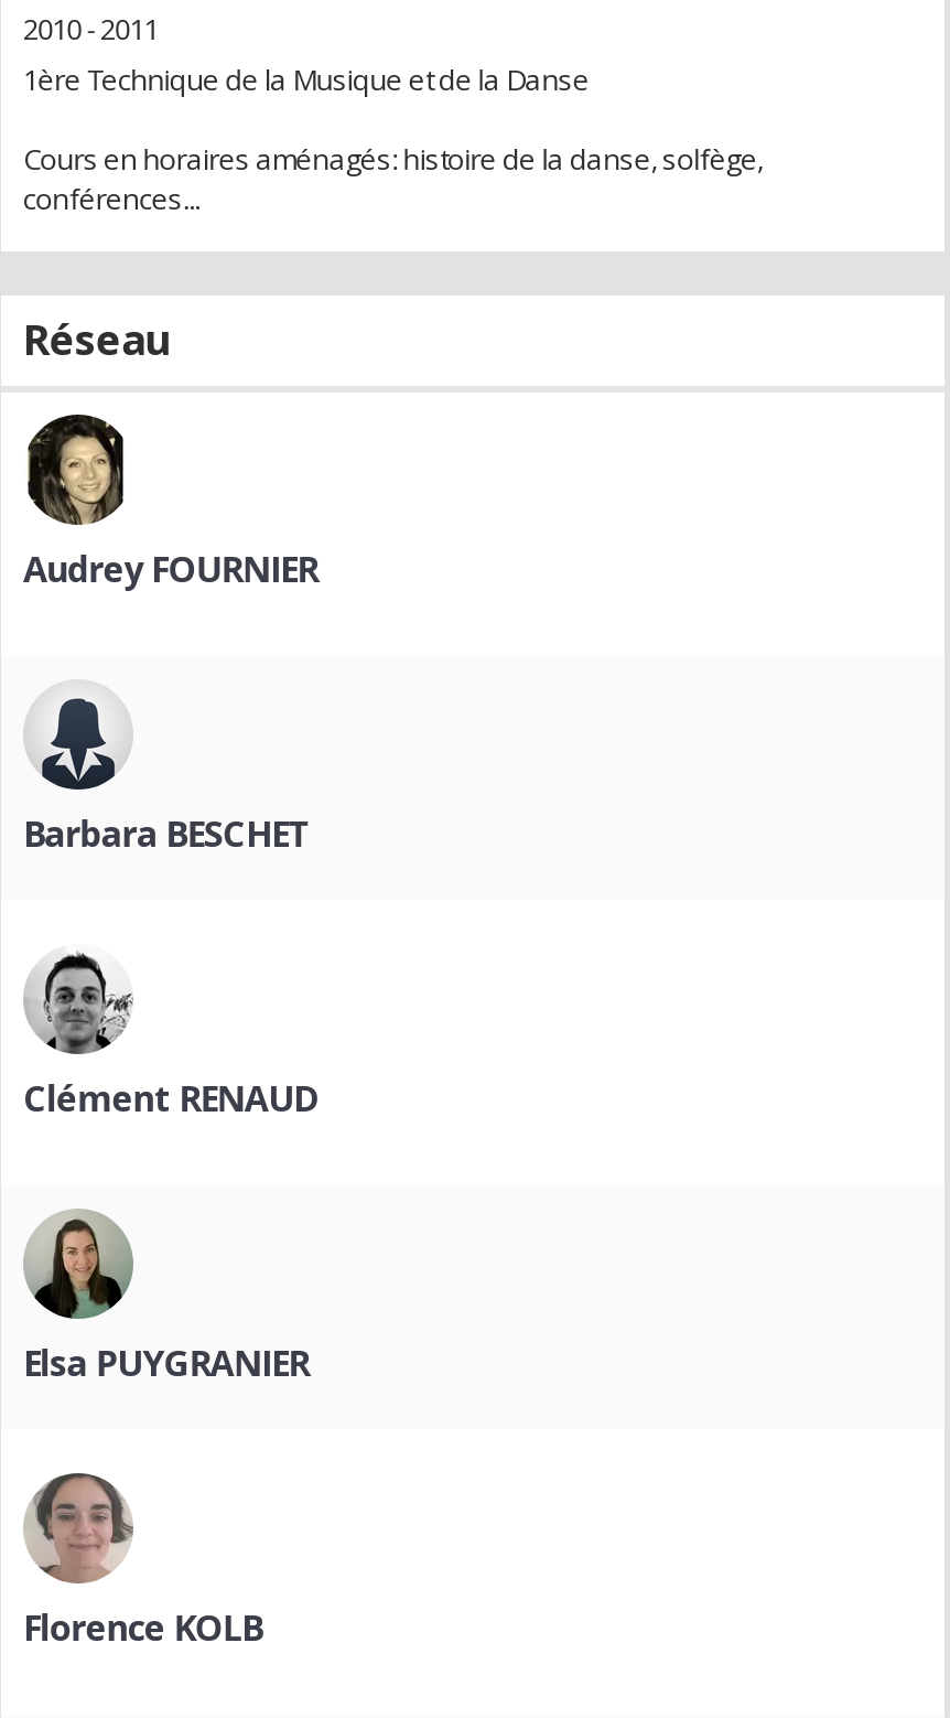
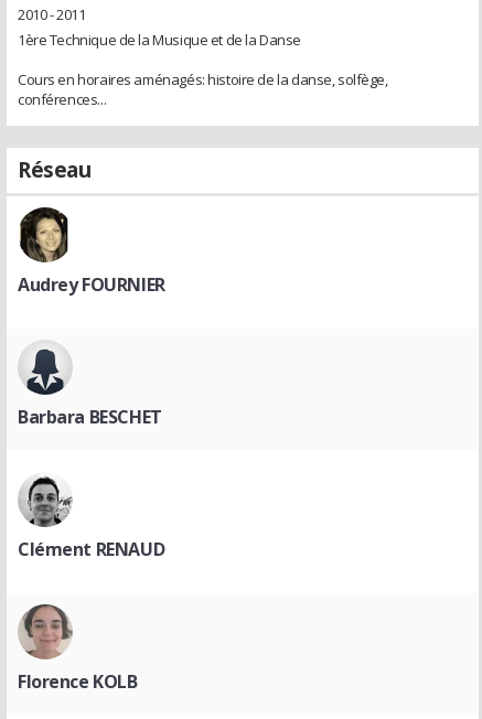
- [image]
- Elsa PUYGRANIER
